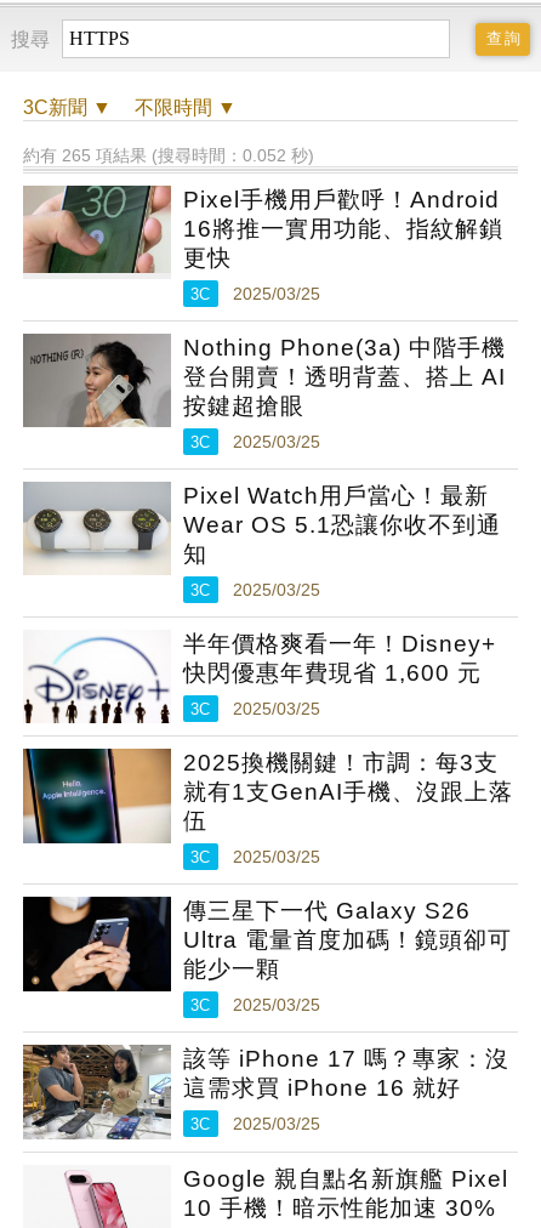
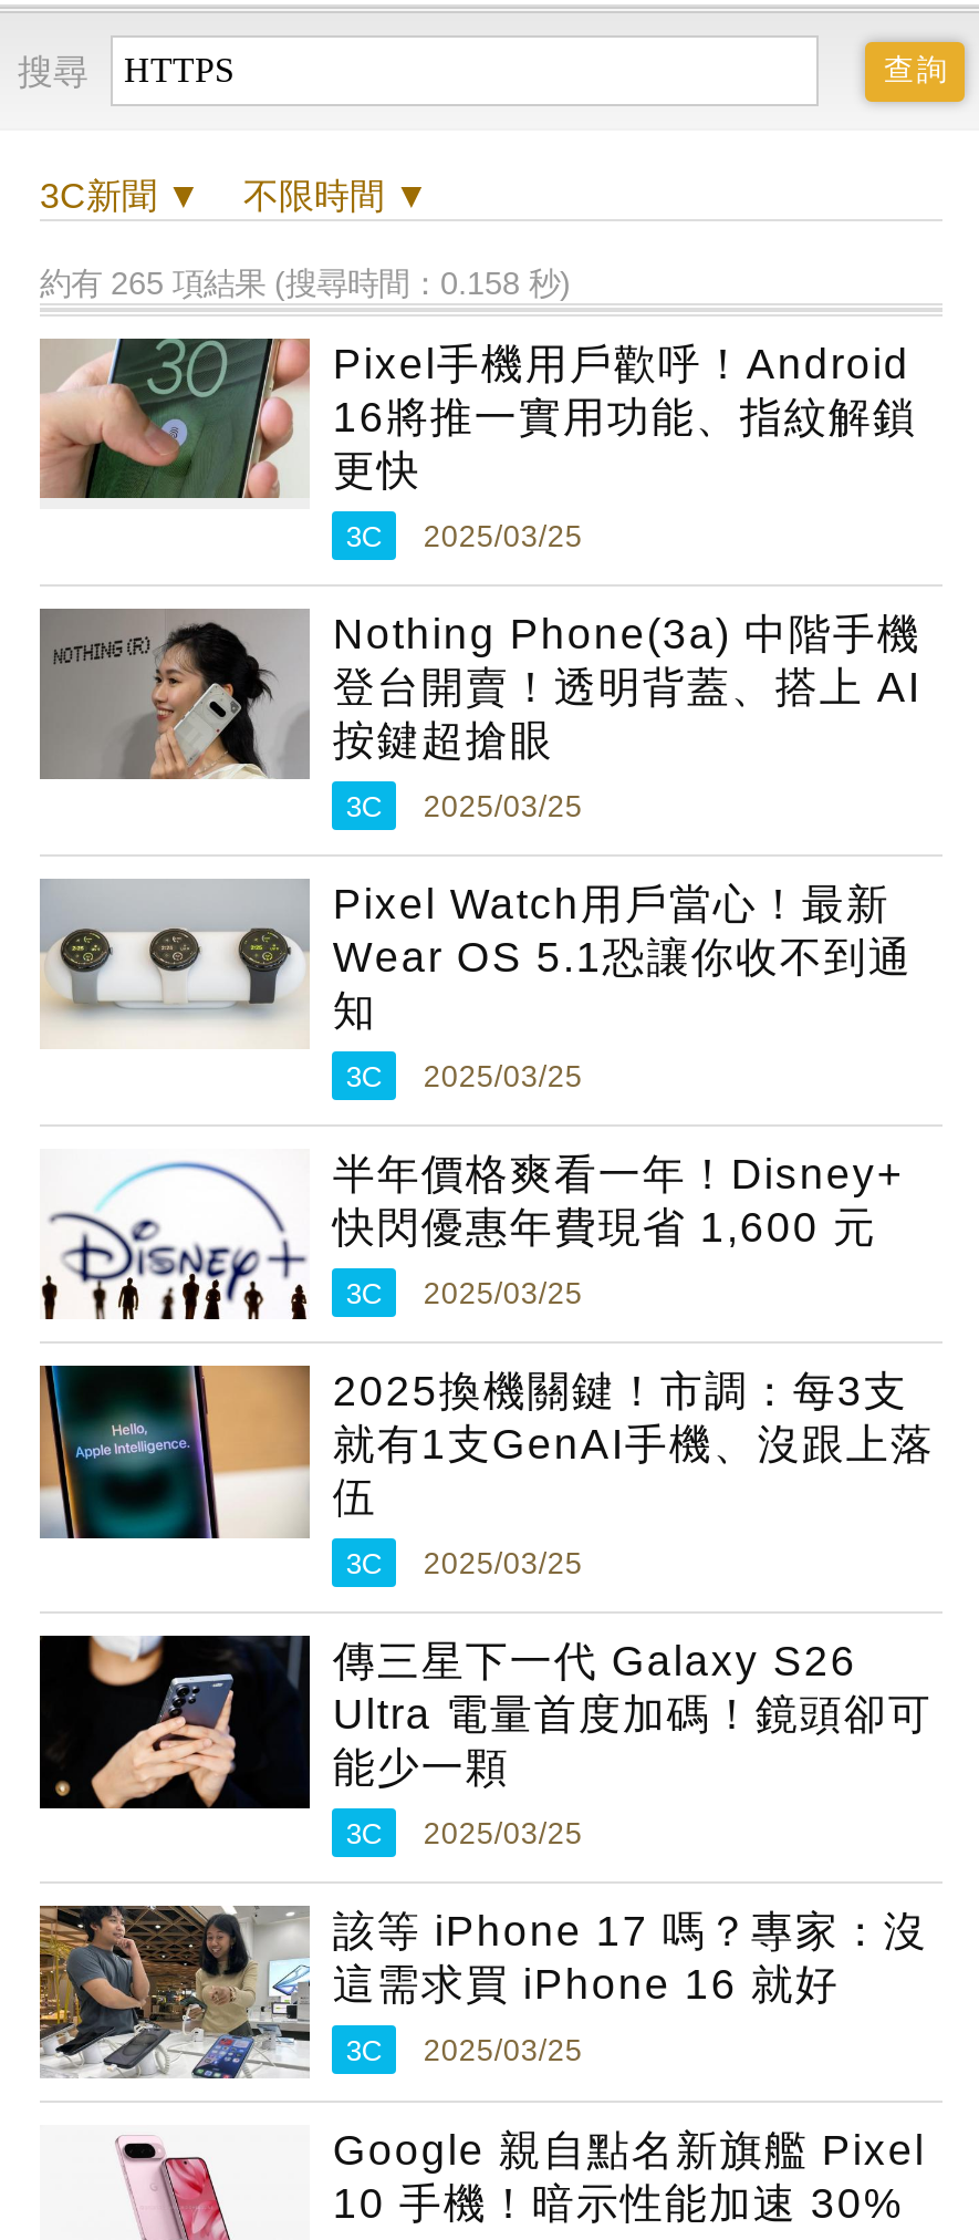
- 約有 265 項結果 (搜尋時間：0.052 秒)
+ 約有 265 項結果 (搜尋時間：0.158 秒)
